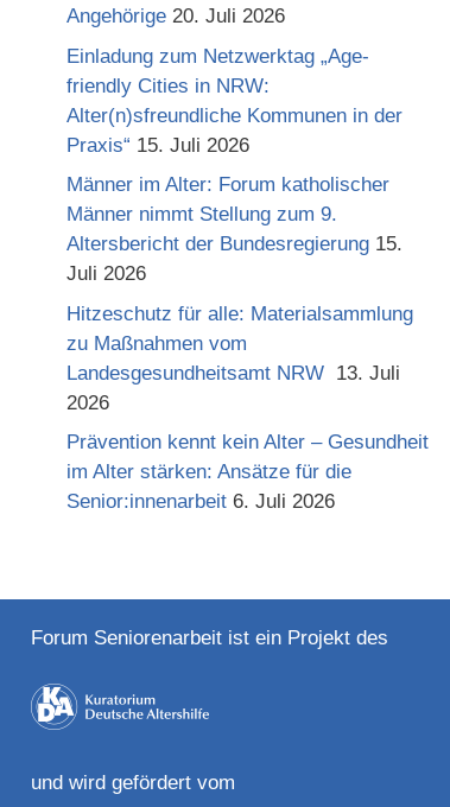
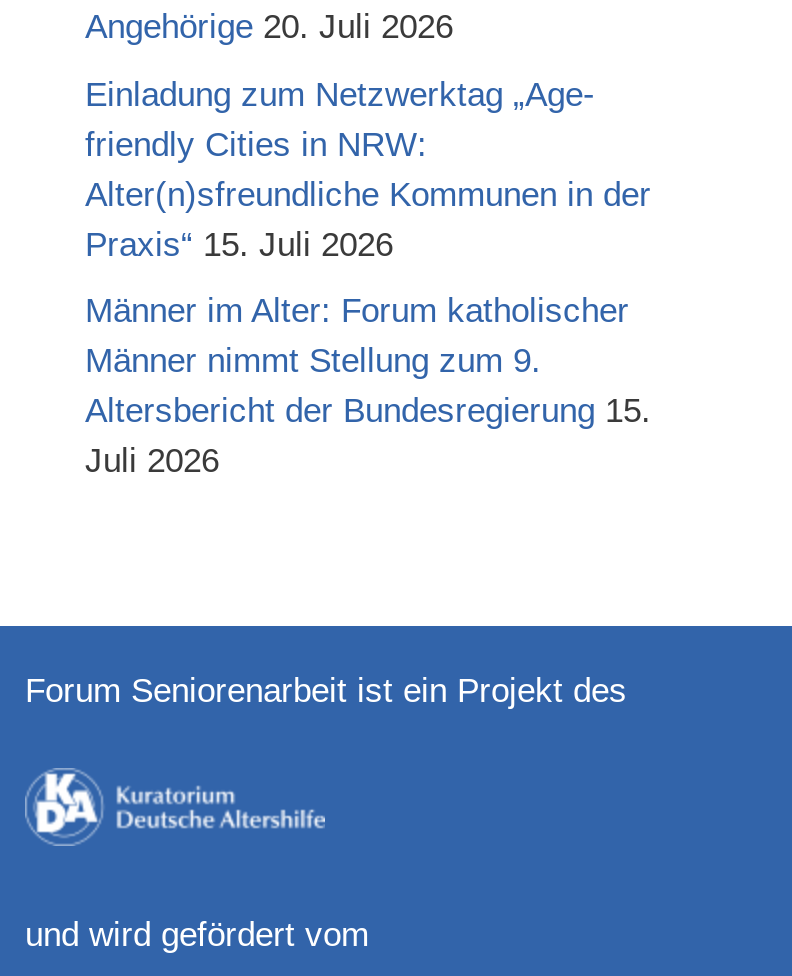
- Hitzeschutz für alle: Materialsammlung
- zu Maßnahmen vom
- Landesgesundheitsamt NRW 13. Juli
- 2026
- Prävention kennt kein Alter – Gesundheit
- im Alter stärken: Ansätze für die
- Senior:innenarbeit 6. Juli 2026
